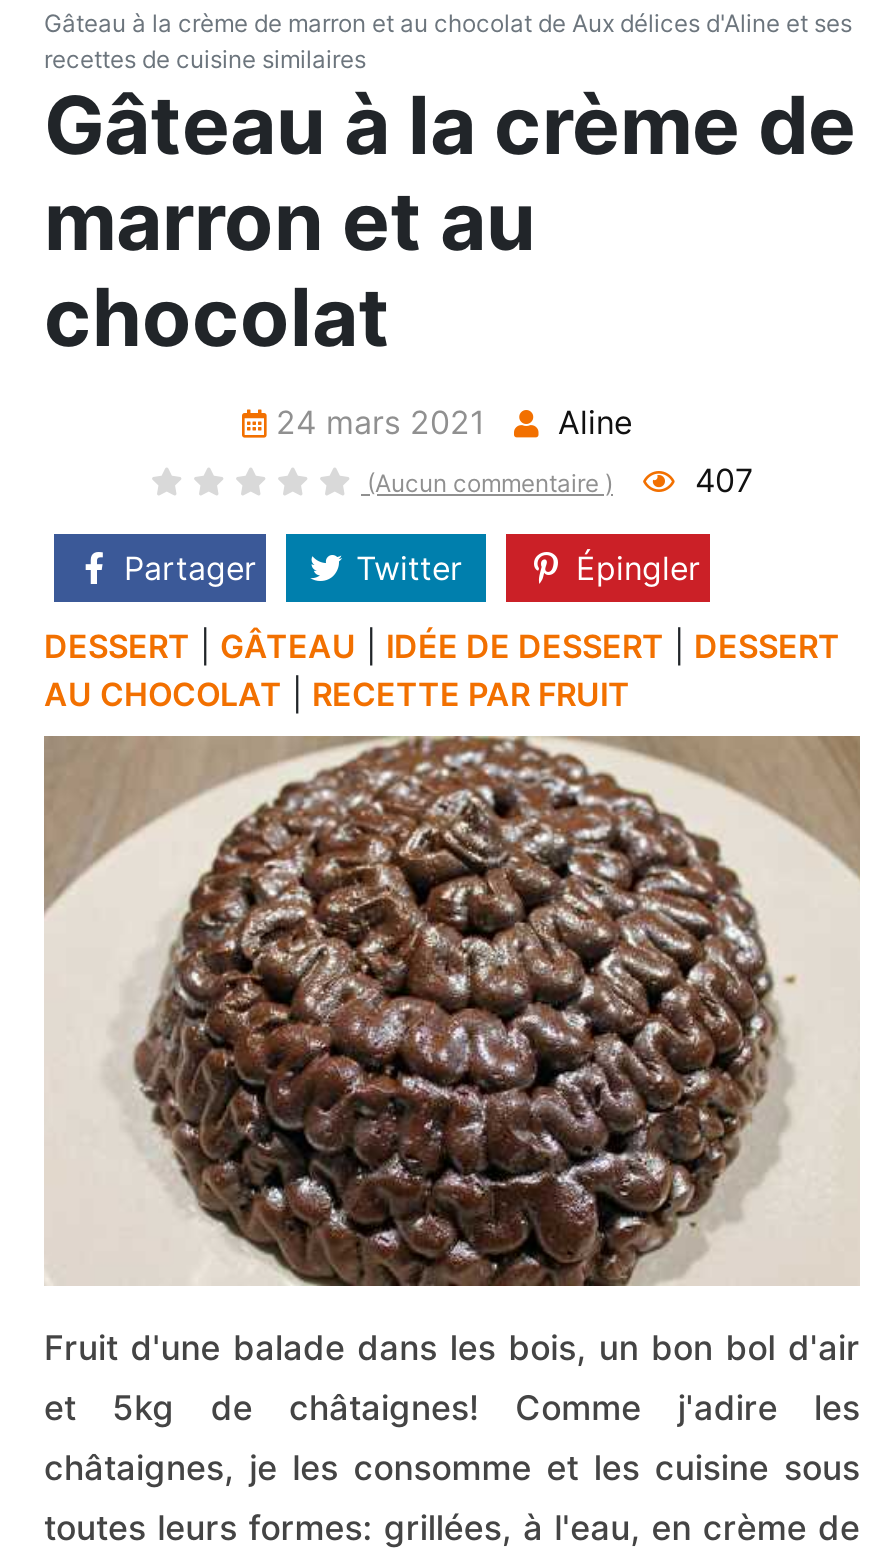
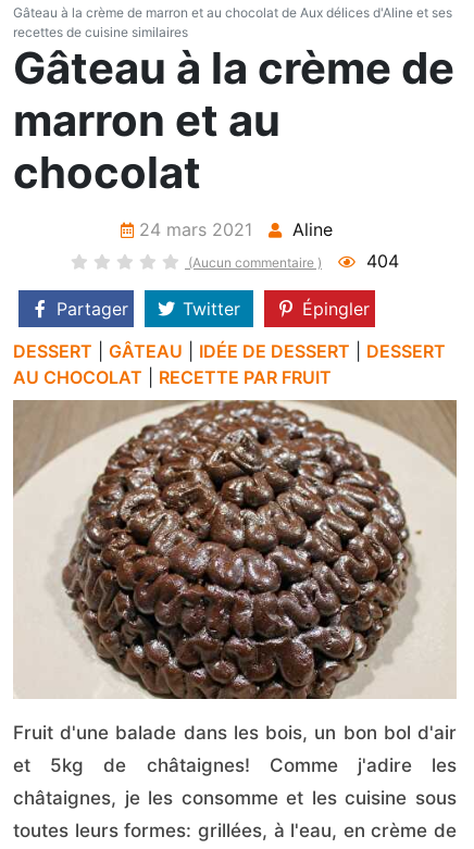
- 407
+ 404
